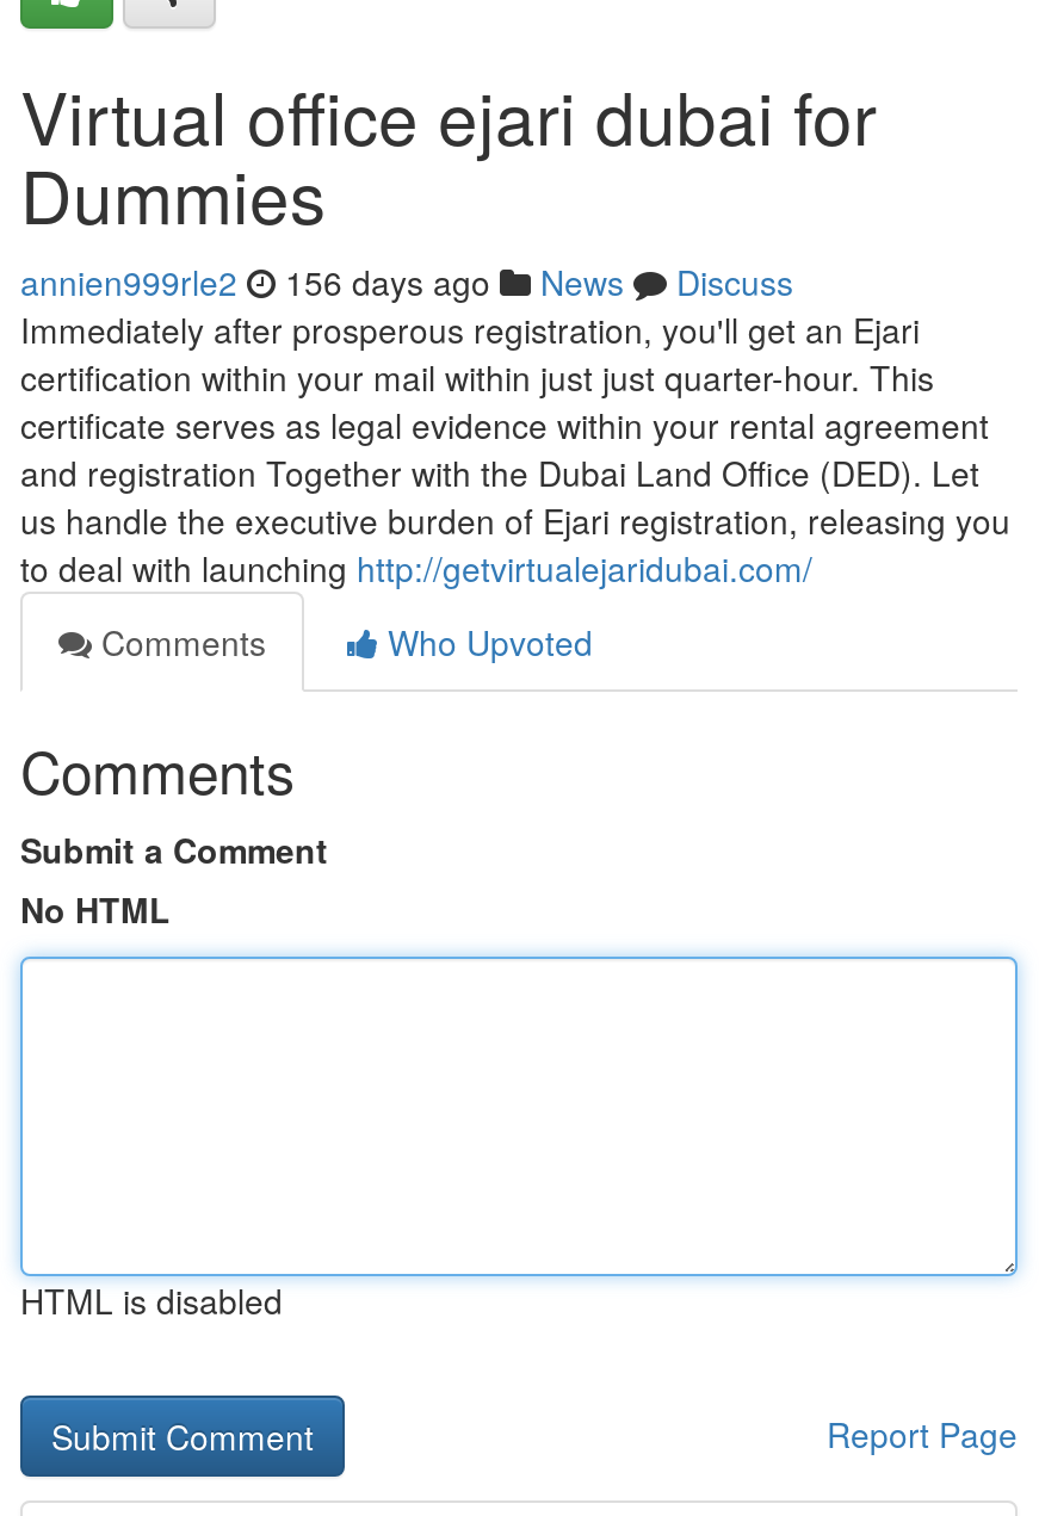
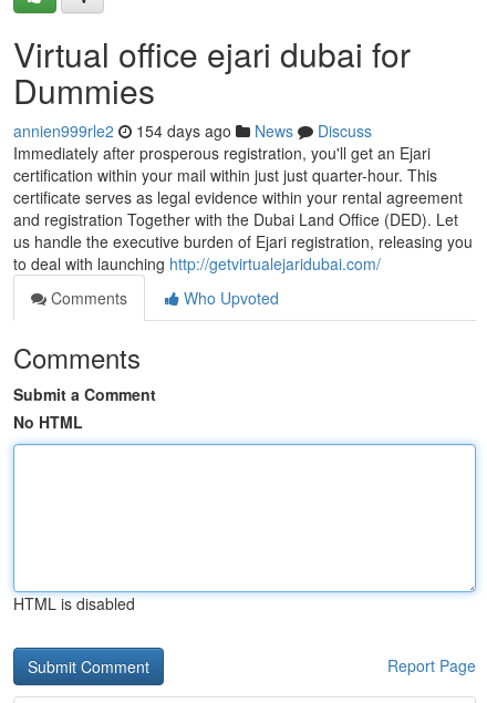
- annien999rle2 156 days ago News Discuss
+ annien999rle2 154 days ago News Discuss
